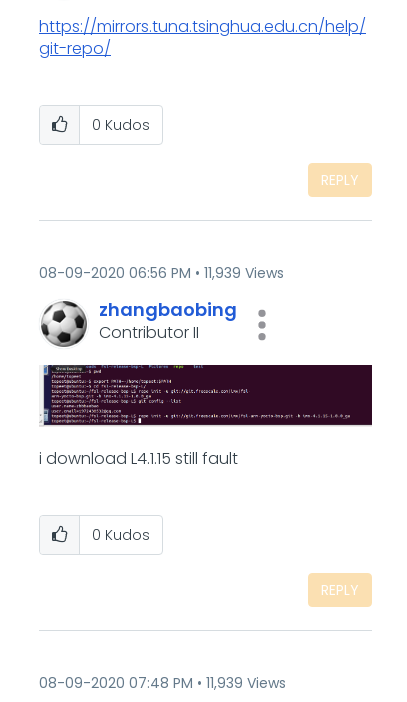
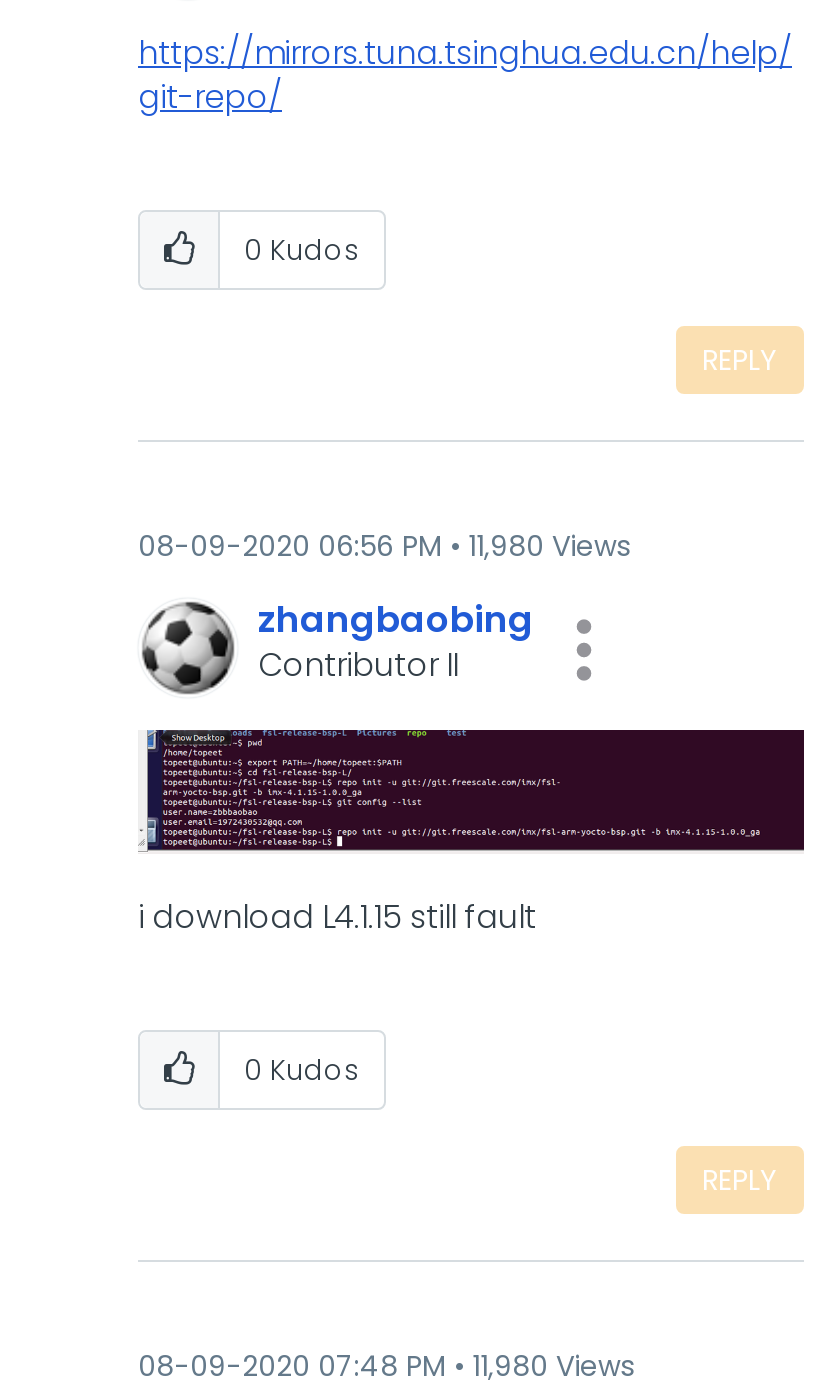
- 08-09-2020 06:56 PM 11,939 Views
+ 08-09-2020 06:56 PM 11,980 Views

- 08-09-2020 07:48 PM 11,939 Views
+ 08-09-2020 07:48 PM 11,980 Views
